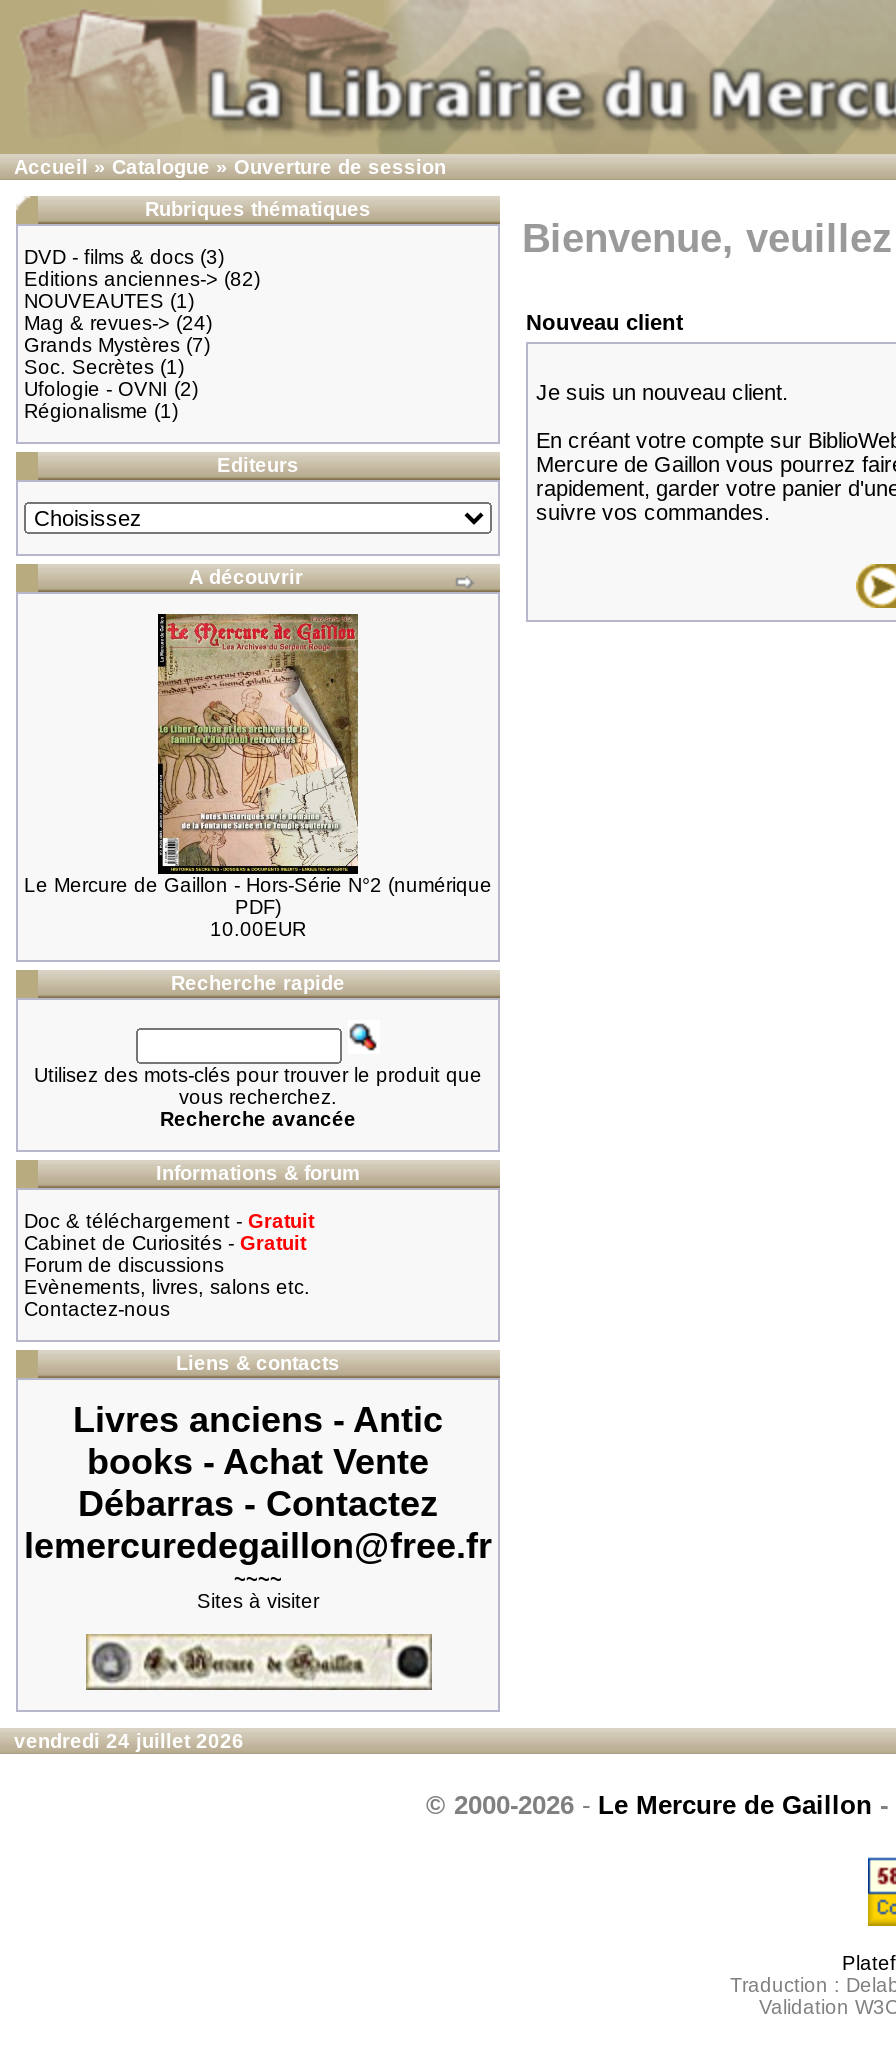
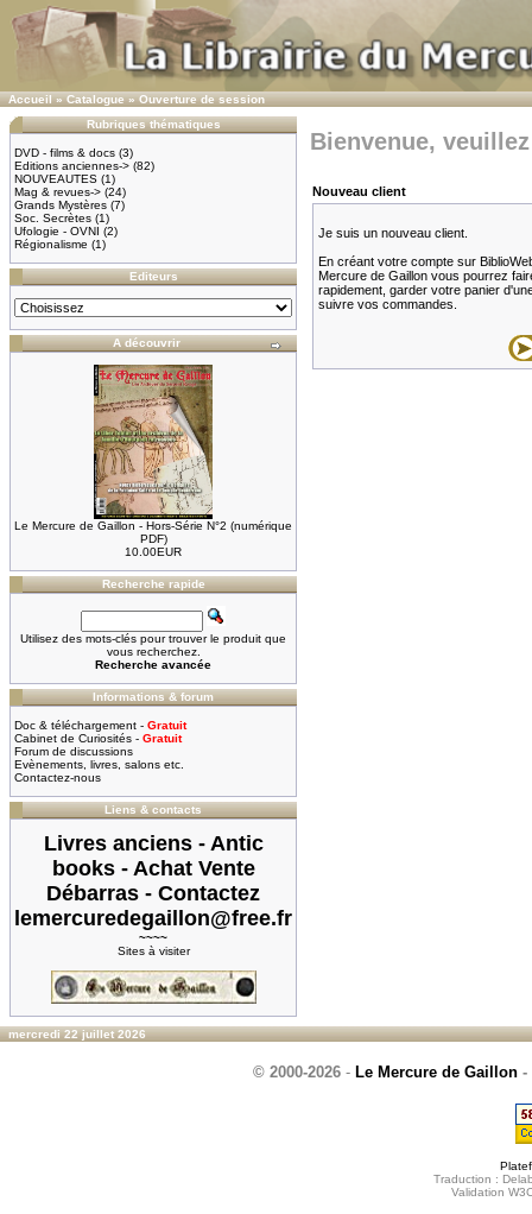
- vendredi 24 juillet 2026
+ mercredi 22 juillet 2026
